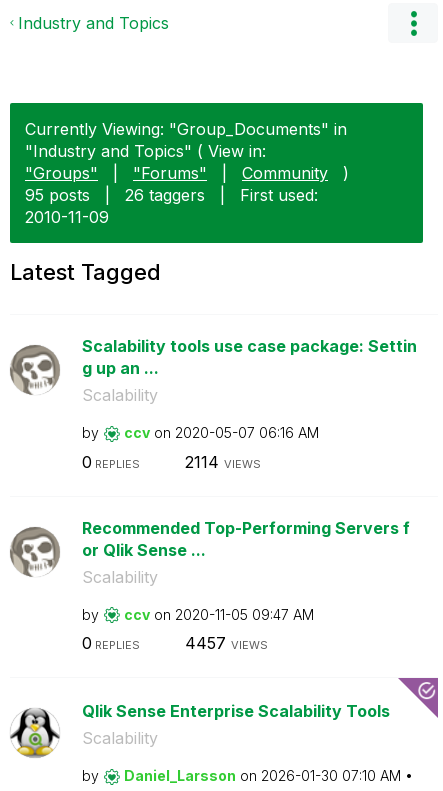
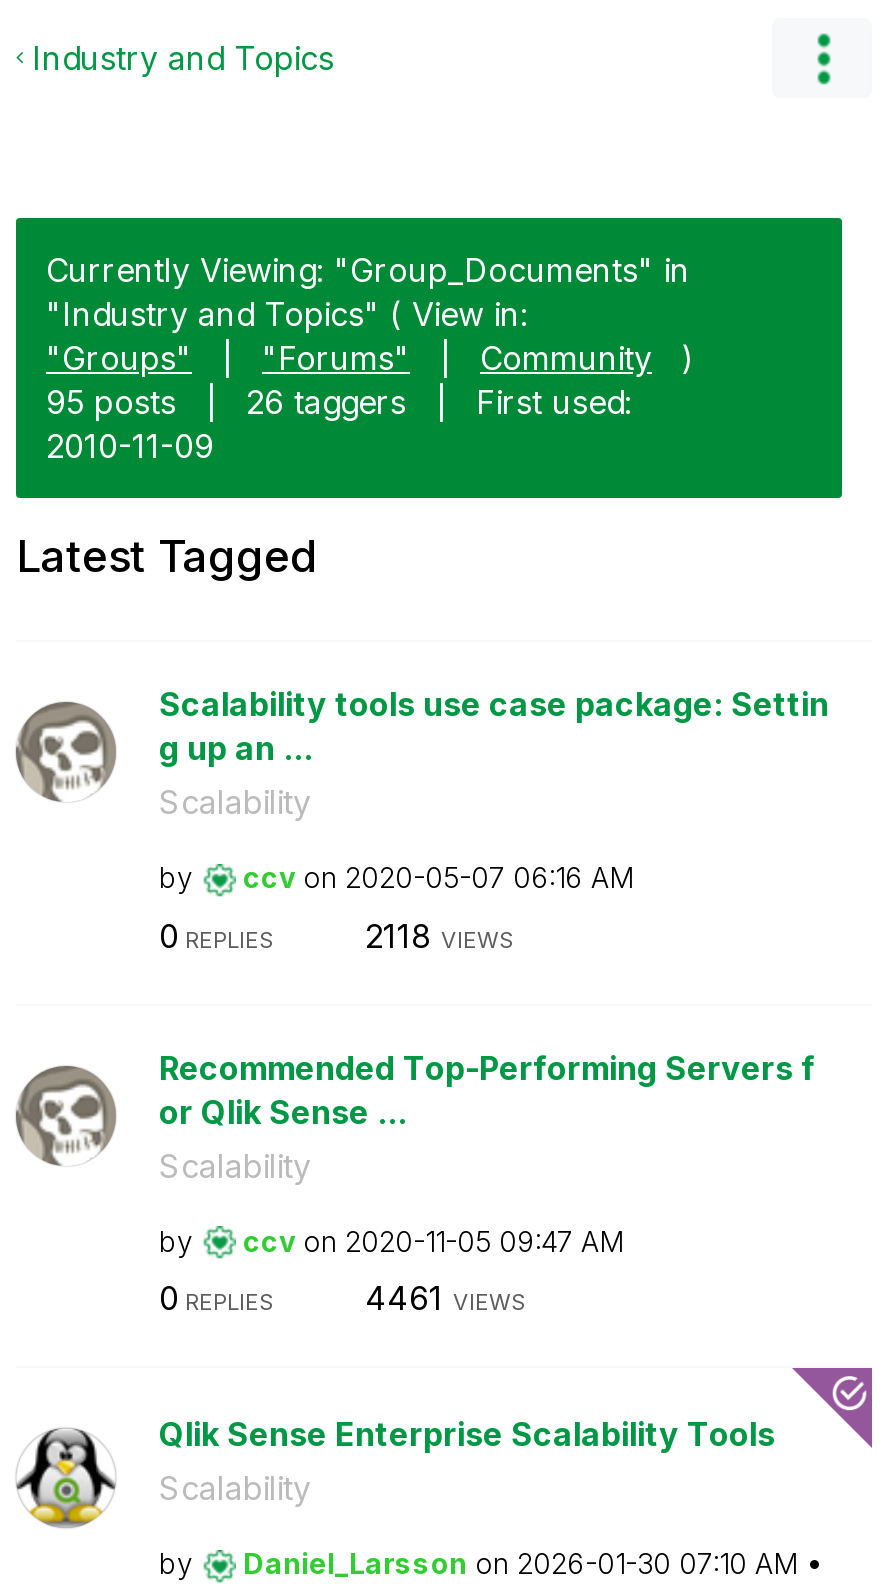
- 2114 VIEWS
+ 2118 VIEWS

- 4457 VIEWS
+ 4461 VIEWS
